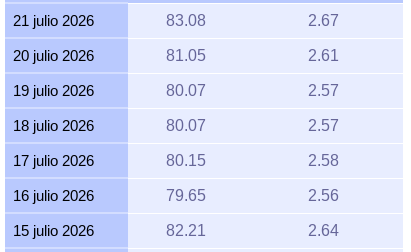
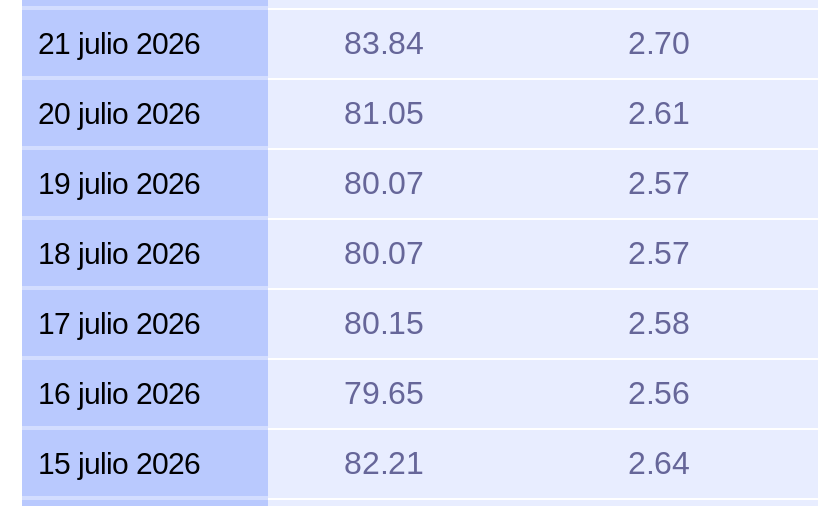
- 83.08
+ 83.84

- 2.67
+ 2.70
